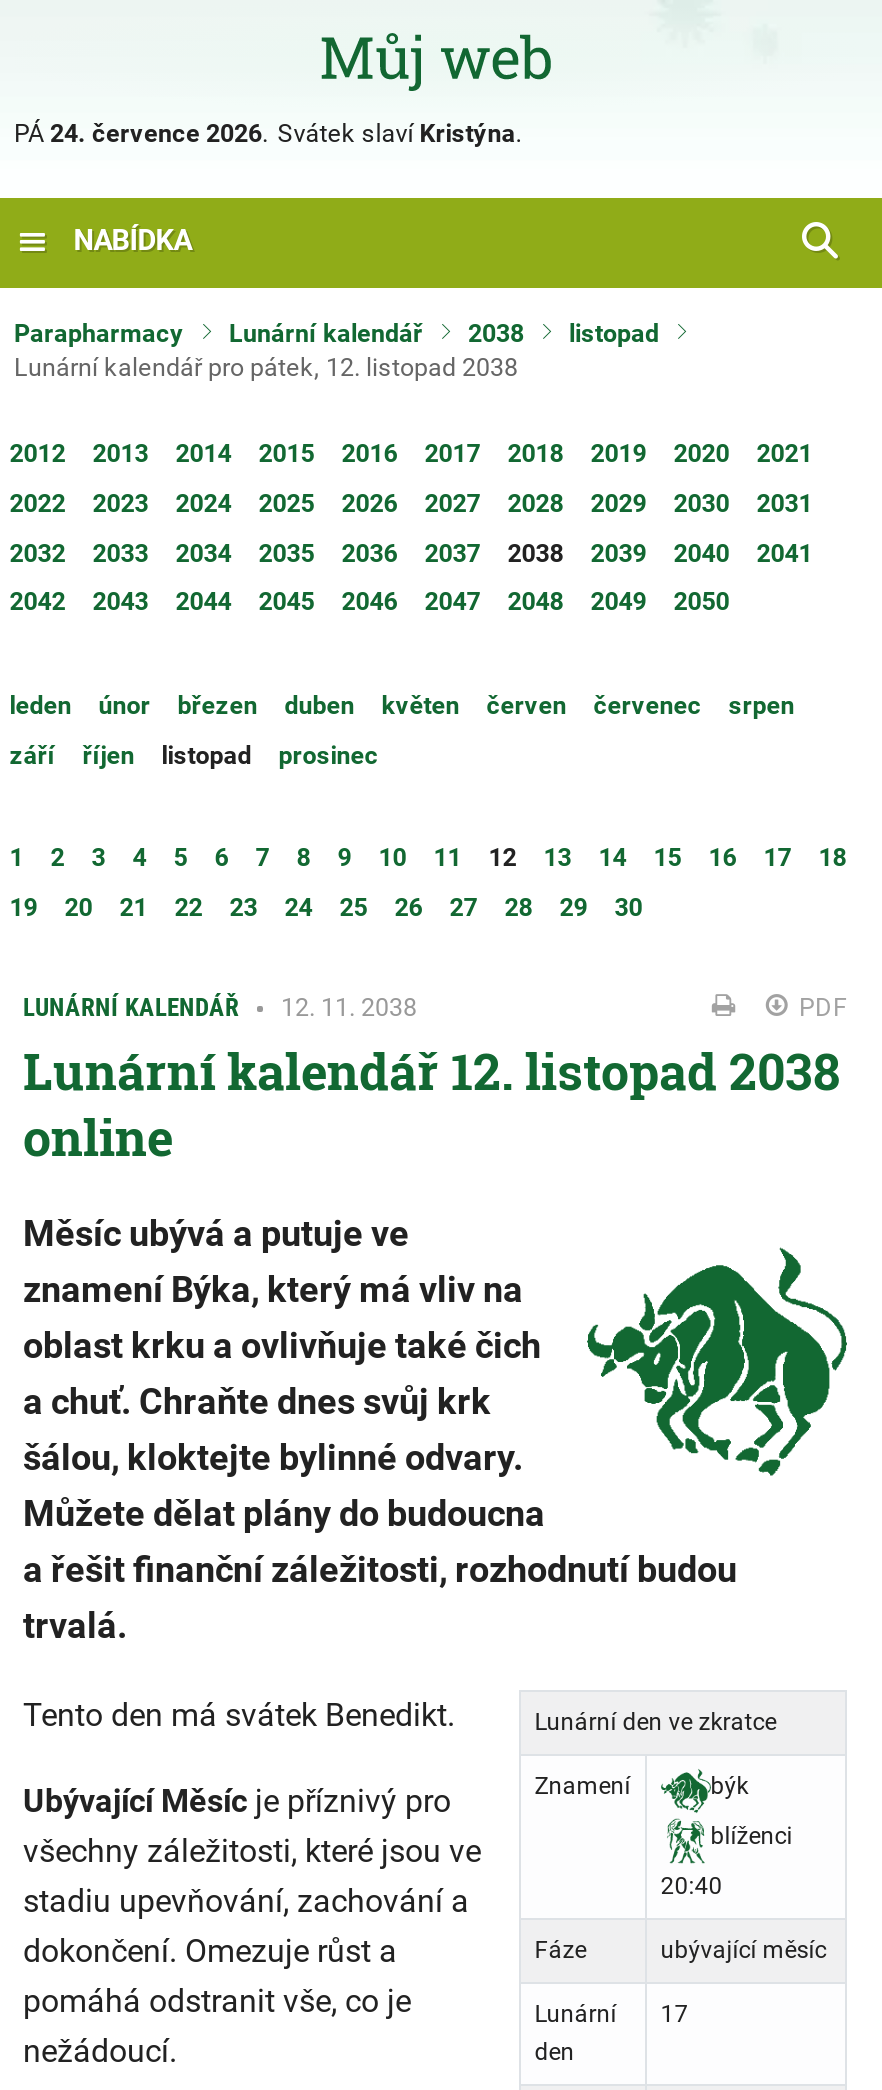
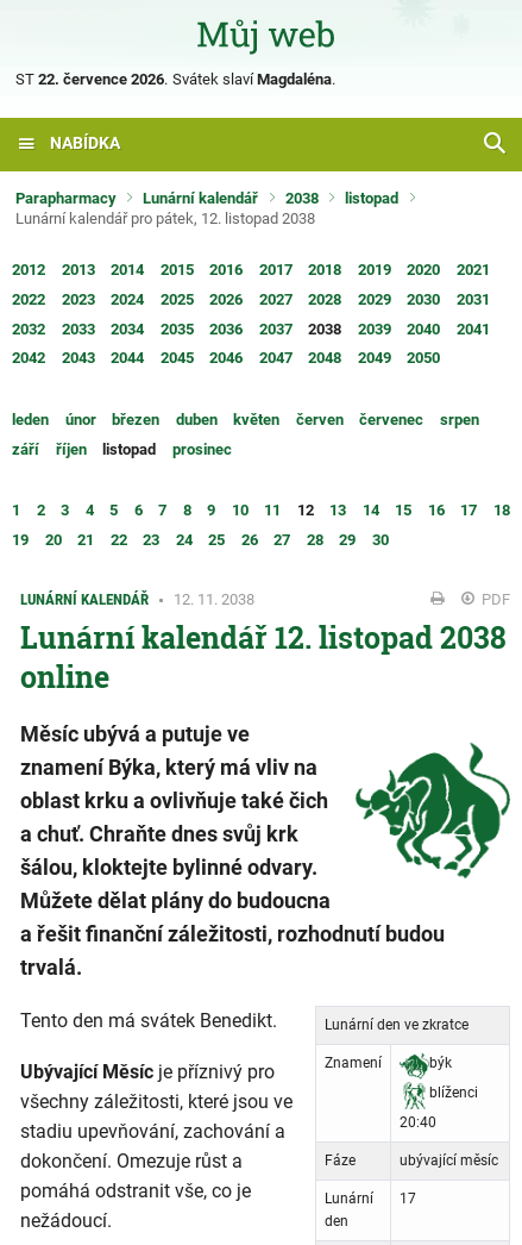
- PÁ 24. července 2026. Svátek slaví Kristýna.
+ ST 22. července 2026. Svátek slaví Magdaléna.
